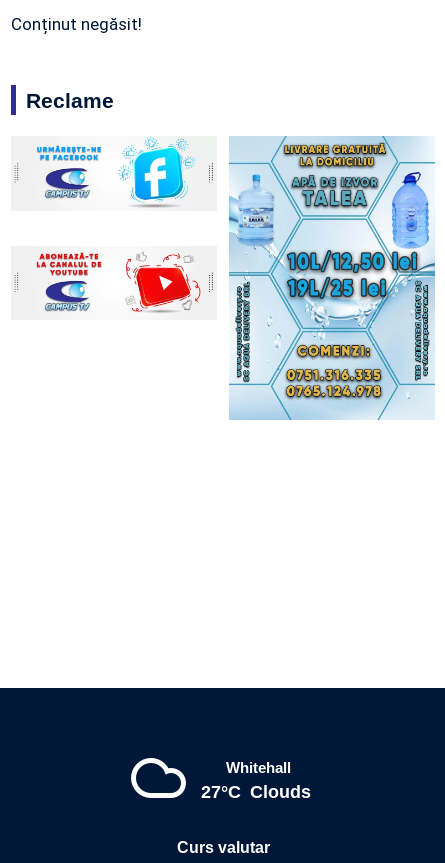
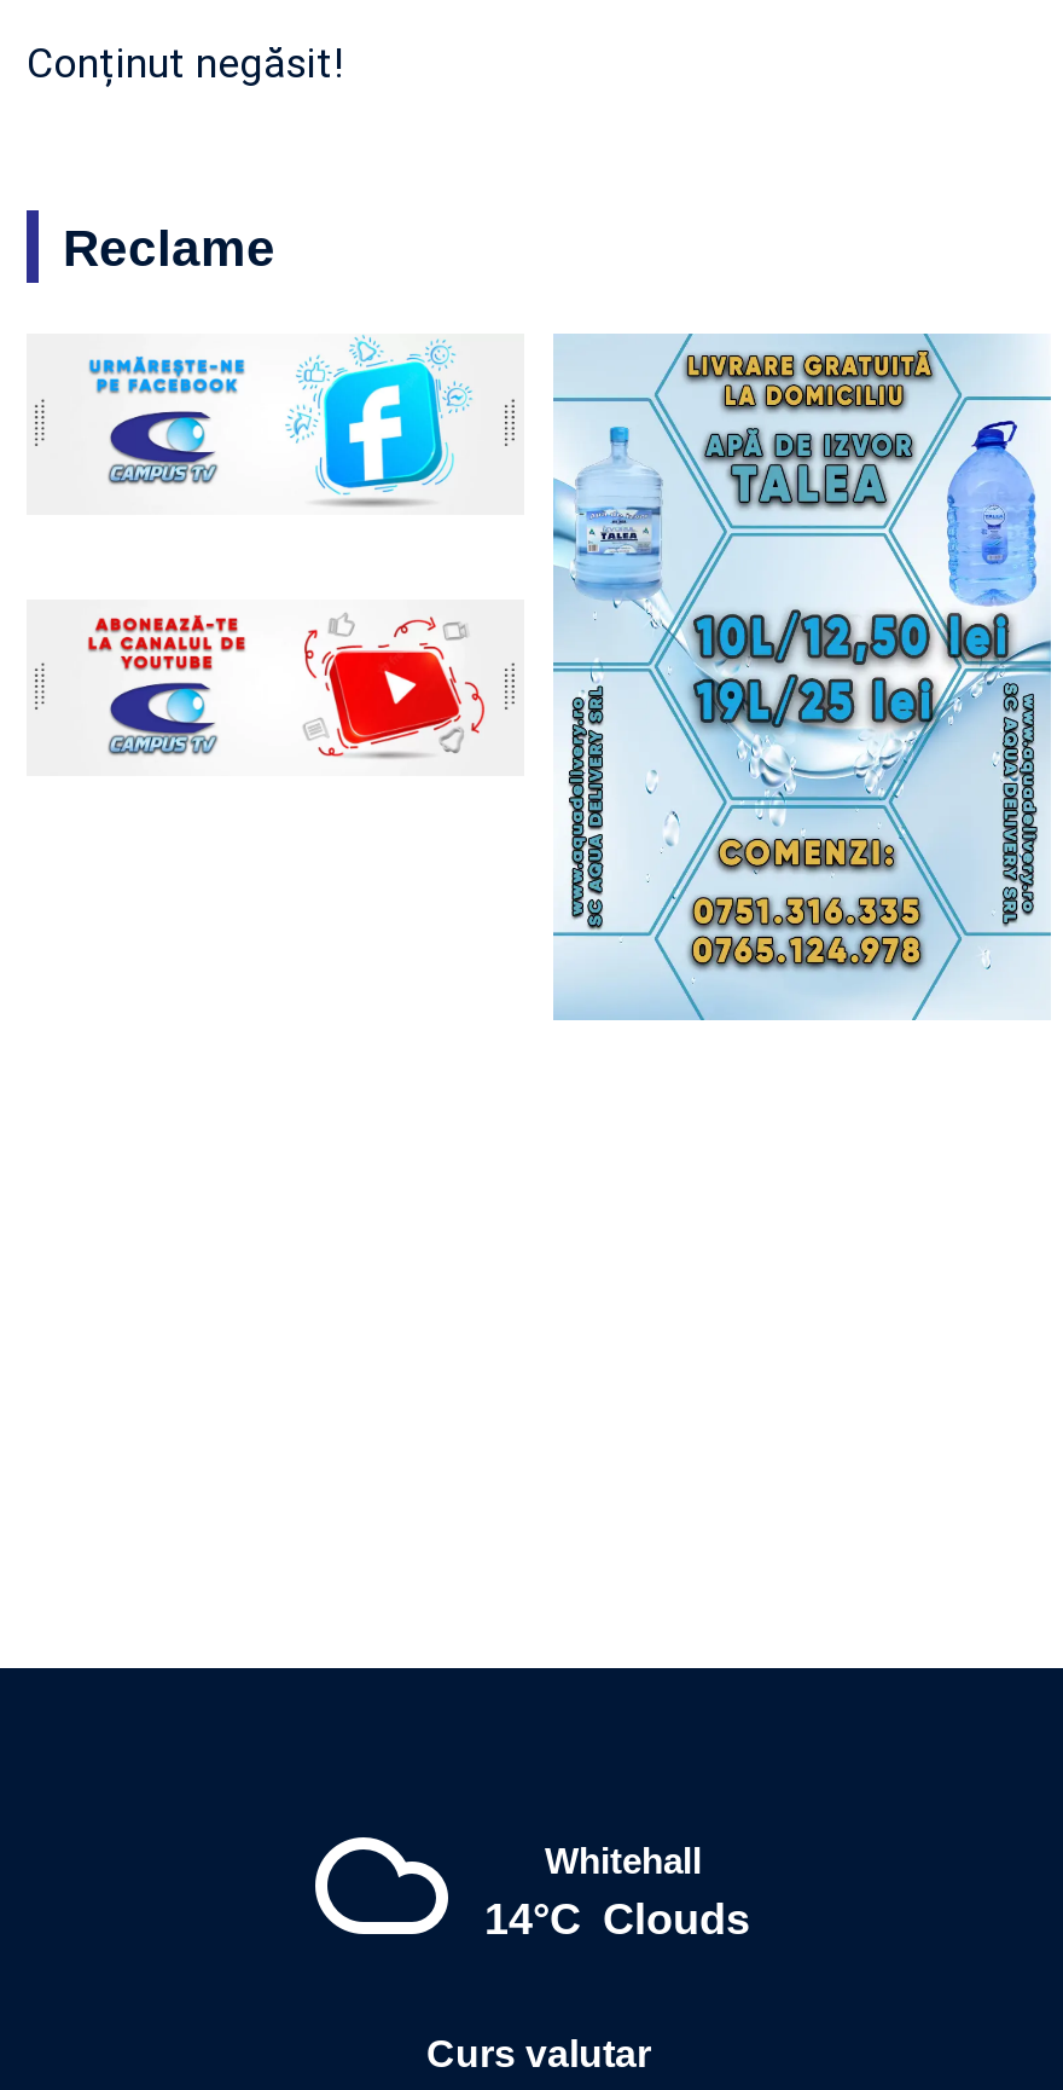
- 27°C Clouds
+ 14°C Clouds
